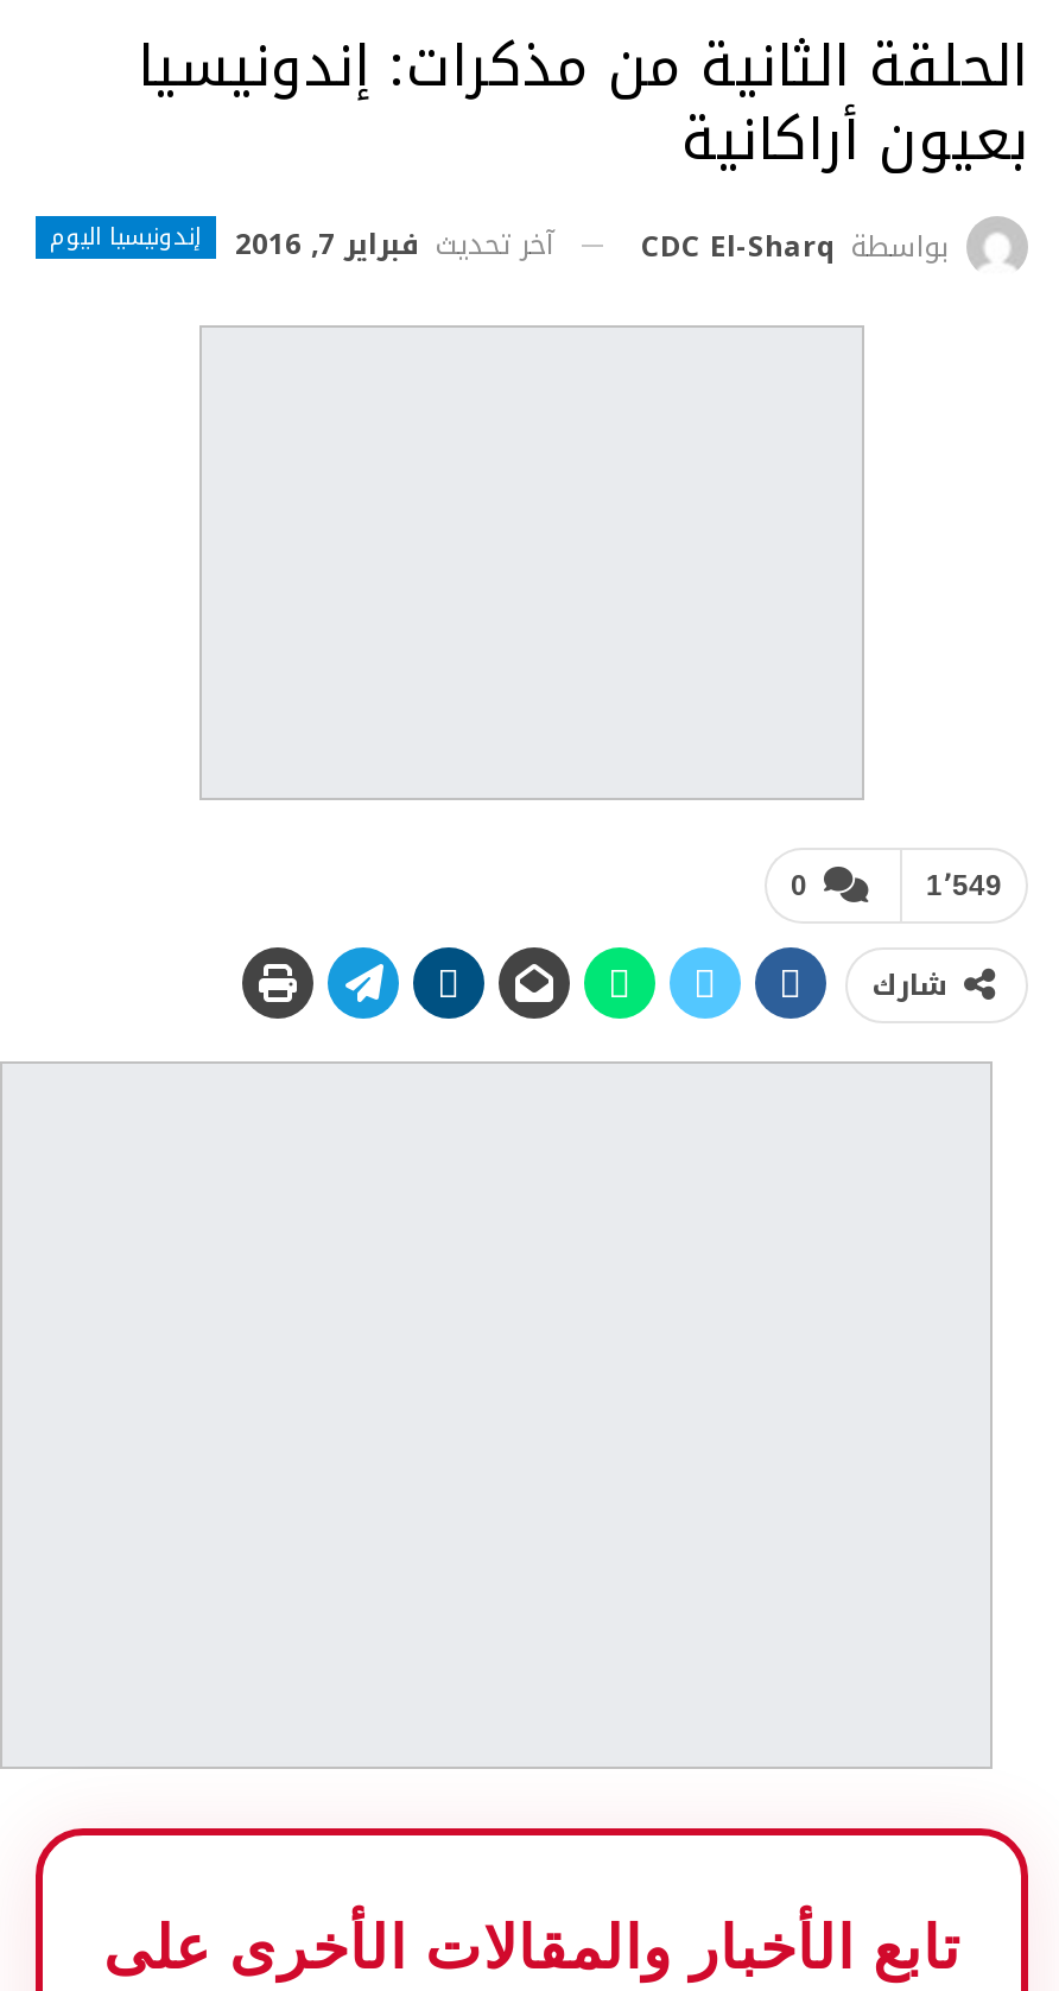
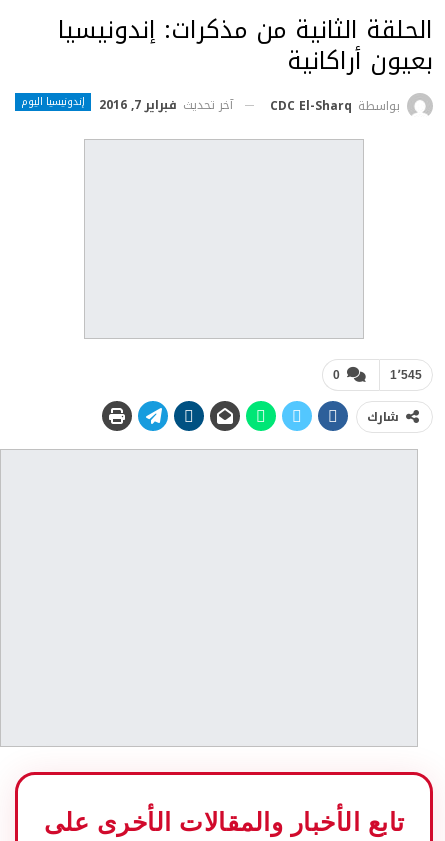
- 1٬549
+ 1٬545
